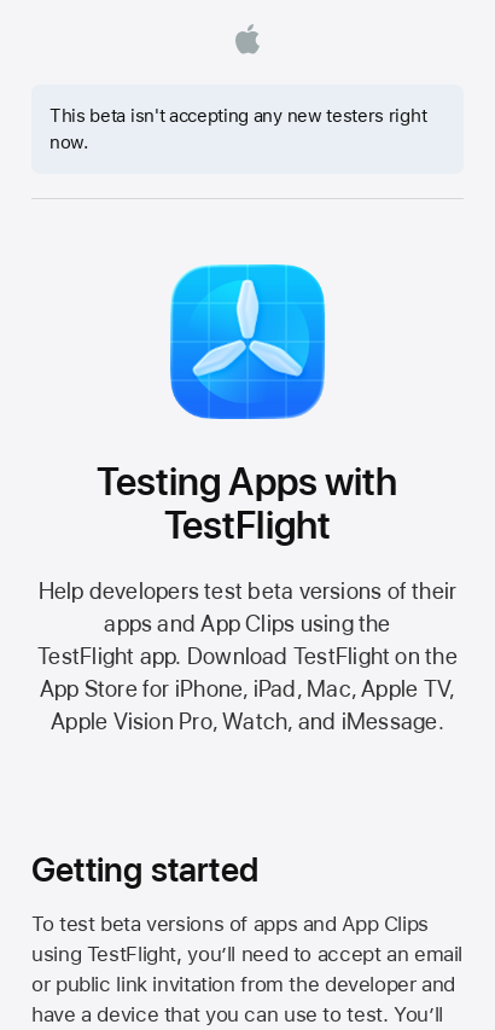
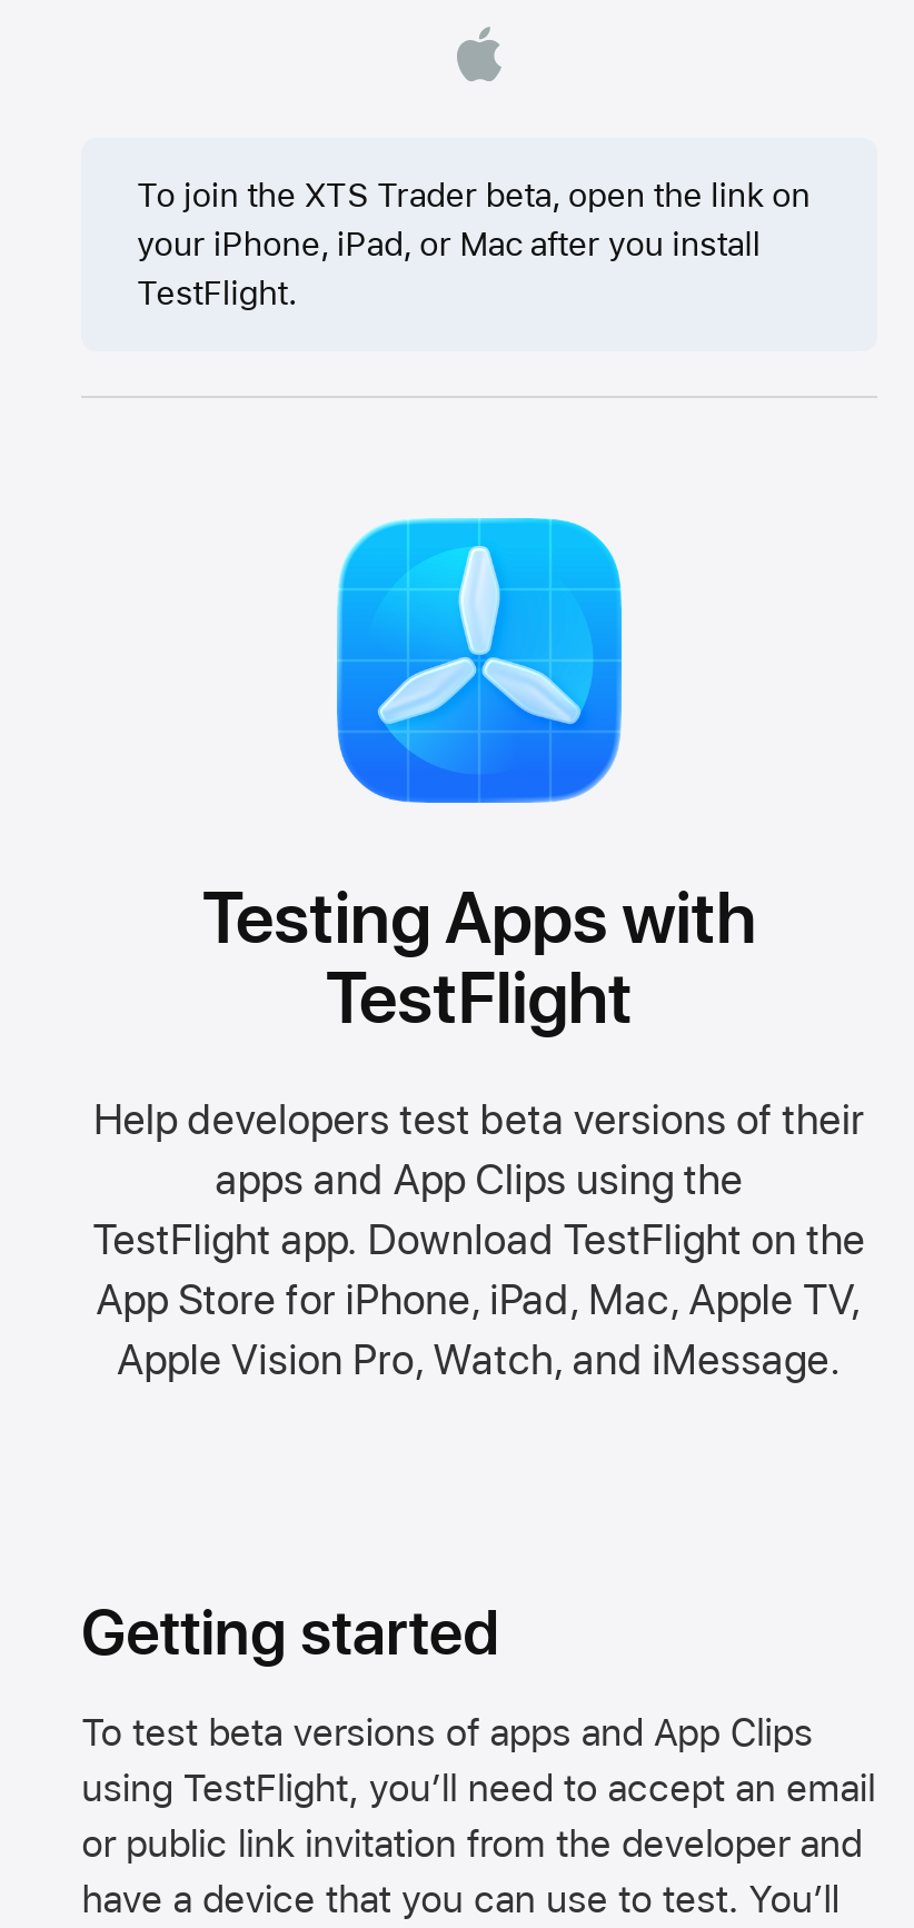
- This beta isn't accepting any new testers right
- now.
+ To join the XTS Trader beta, open the link on
+ your iPhone, iPad, or Mac after you install
+ TestFlight.
